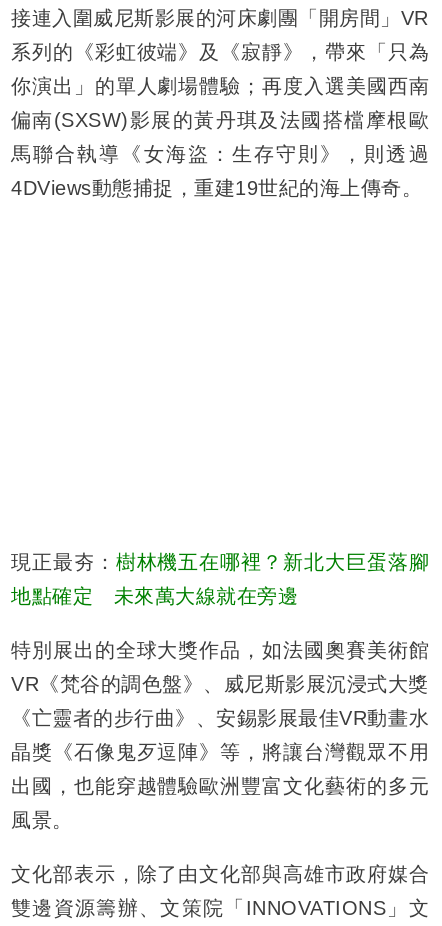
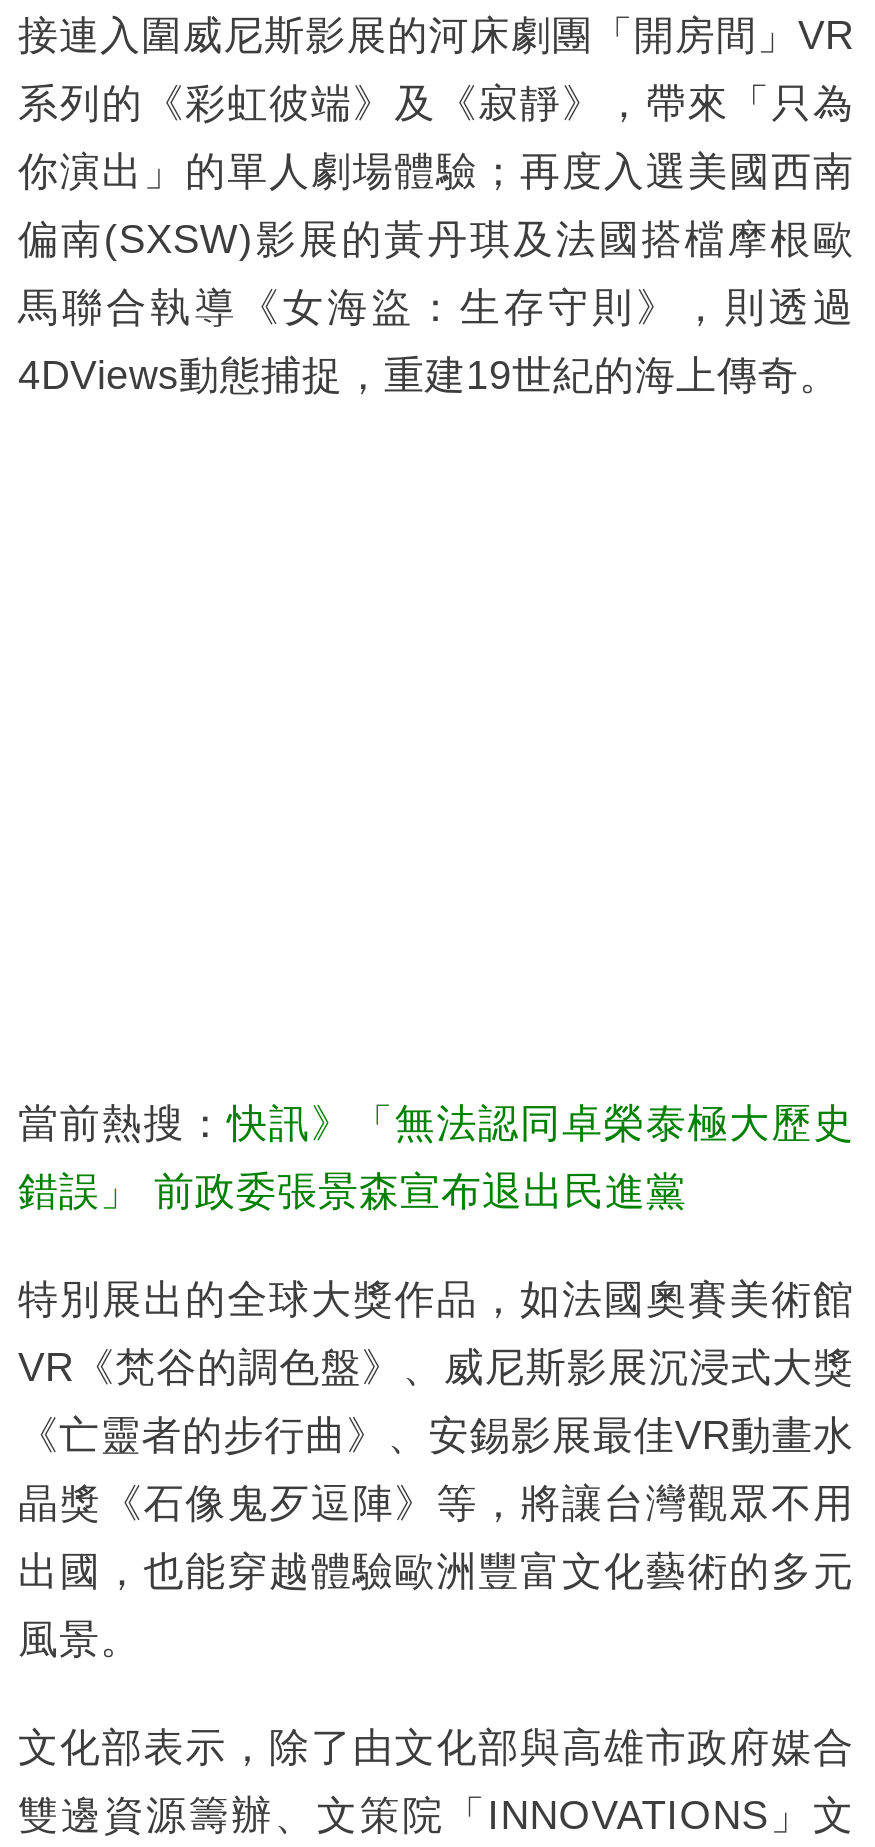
- 現正最夯：樹林機五在哪裡？新北大巨蛋落腳
+ 當前熱搜：快訊》「無法認同卓榮泰極大歷史

- 地點確定 未來萬大線就在旁邊
+ 錯誤」 前政委張景森宣布退出民進黨
